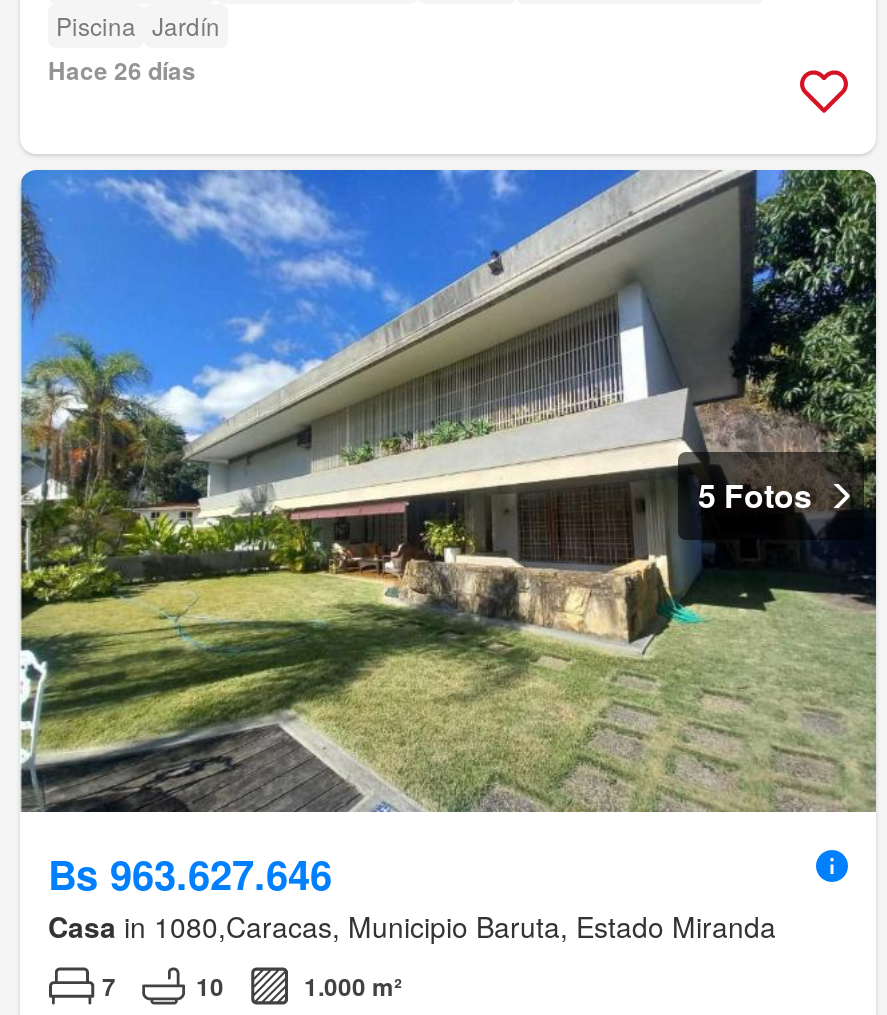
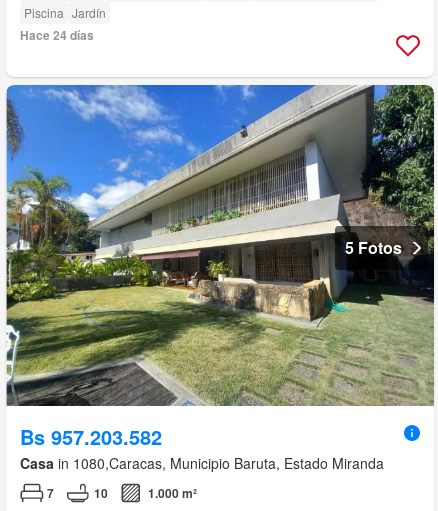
- Hace 26 días
+ Hace 24 días

- Bs 963.627.646
+ Bs 957.203.582
